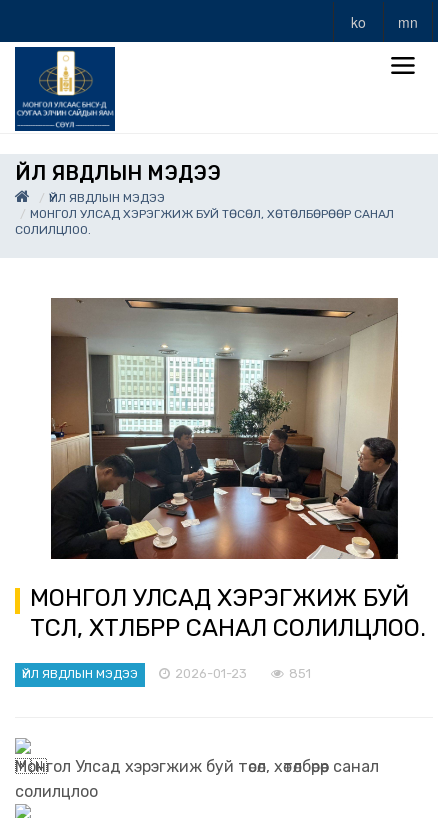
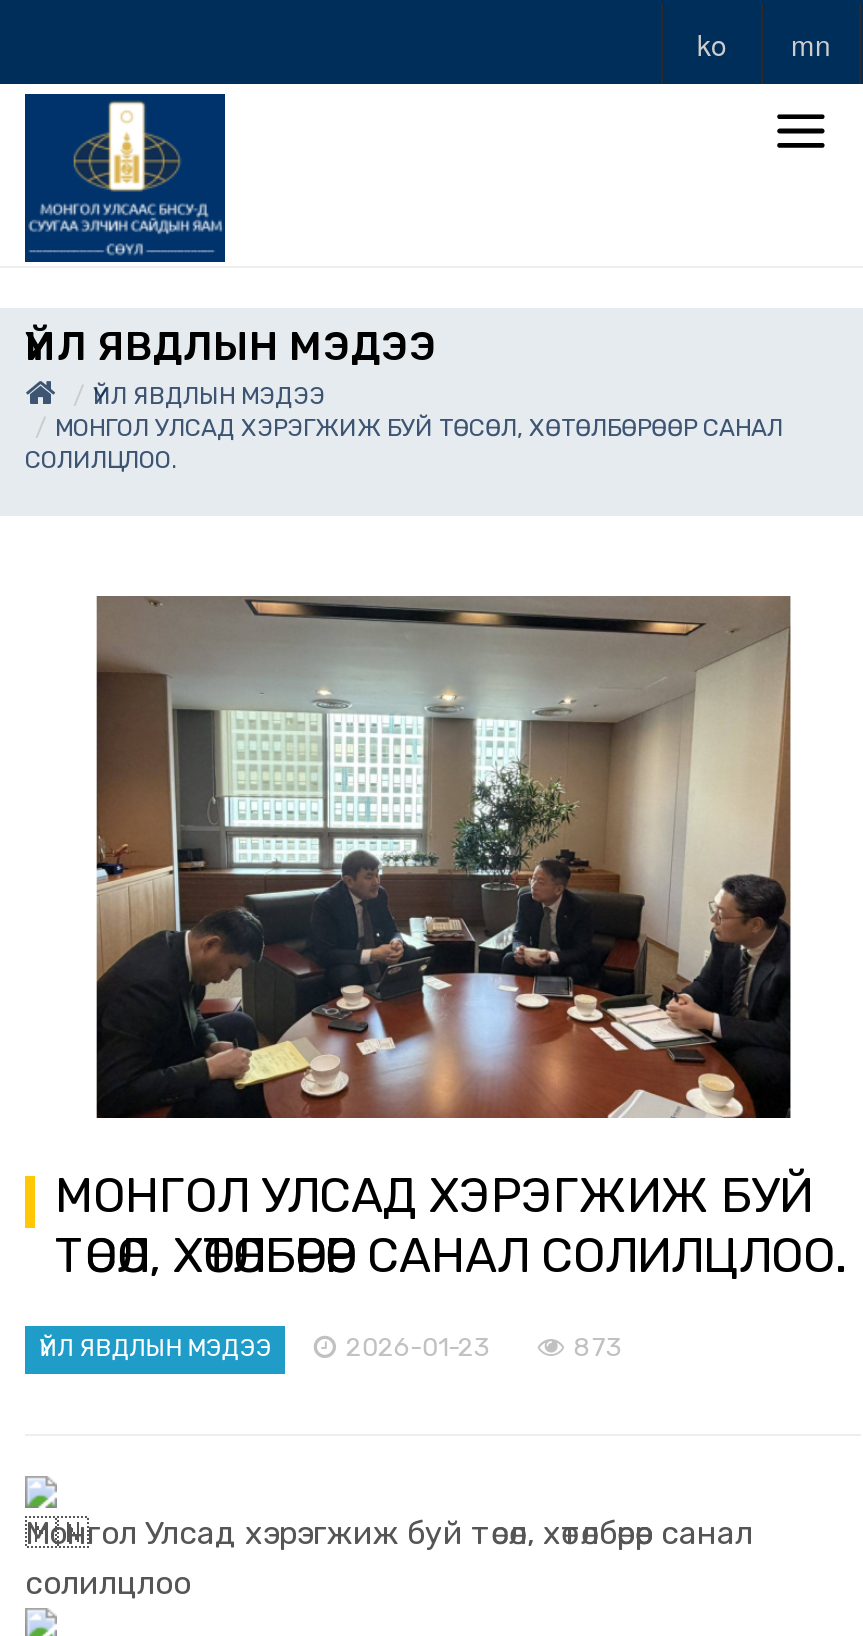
- 851
+ 873
